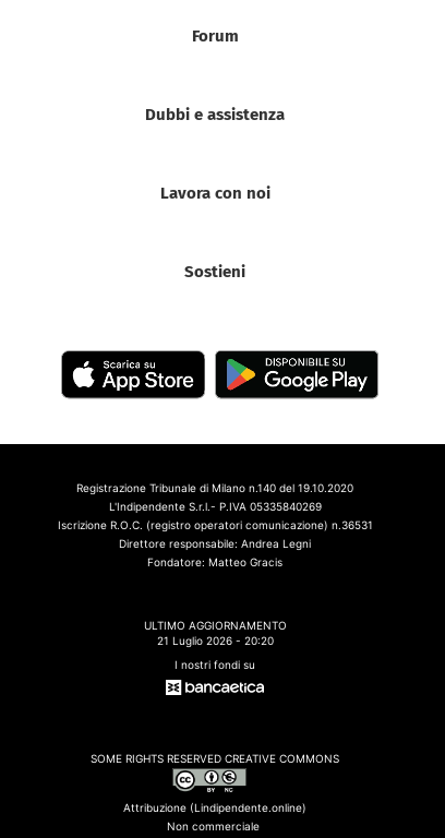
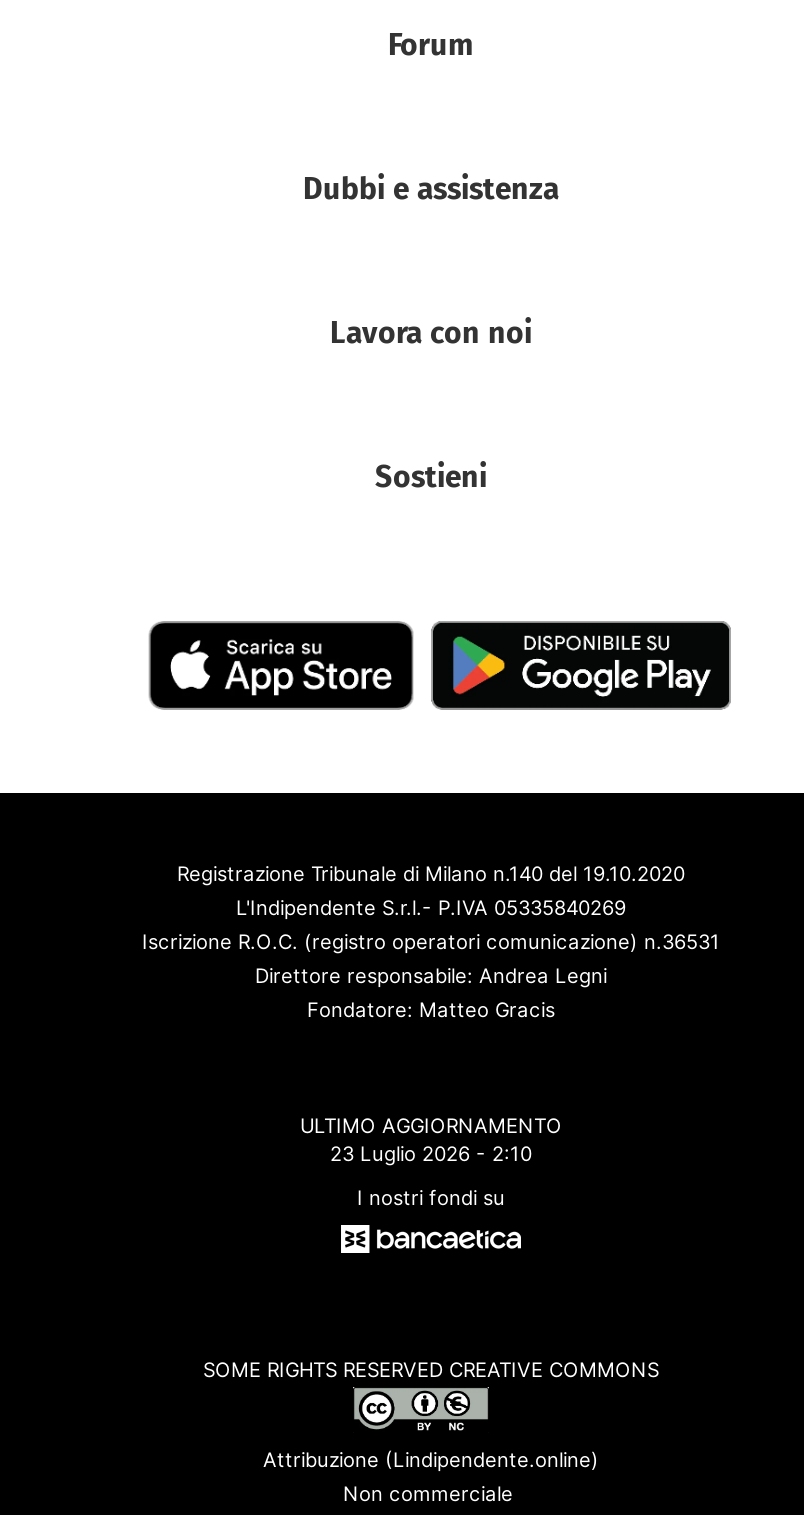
- 21 Luglio 2026 - 20:20
+ 23 Luglio 2026 - 2:10
